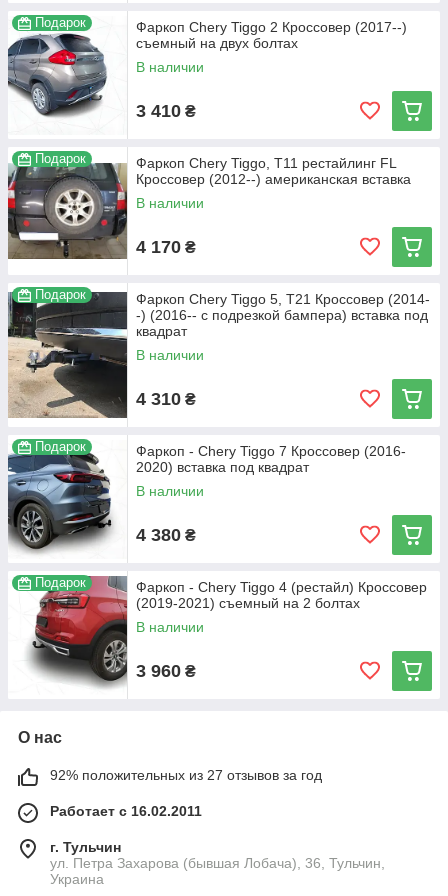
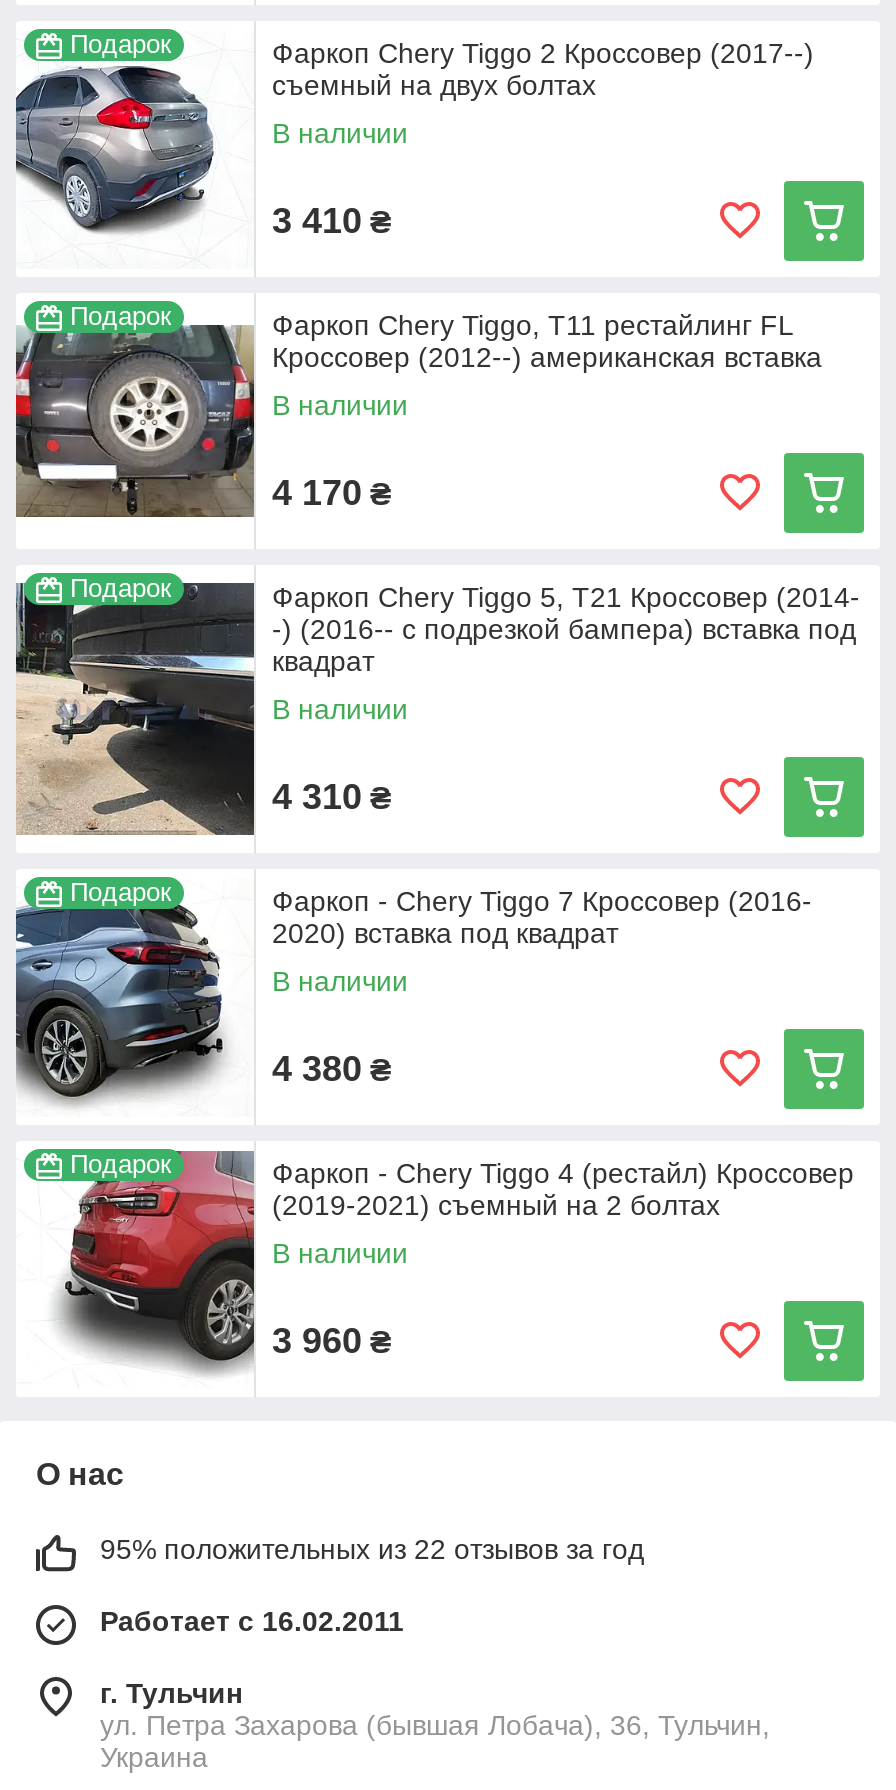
- 92% положительных из 27 отзывов за год
+ 95% положительных из 22 отзывов за год
